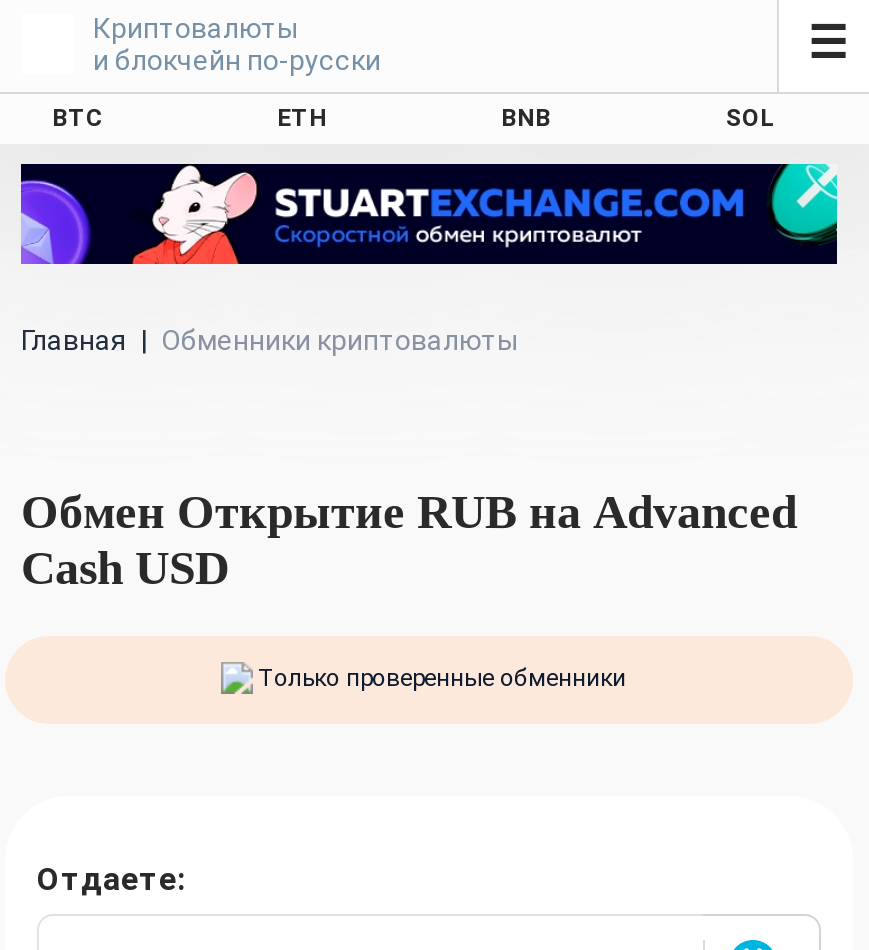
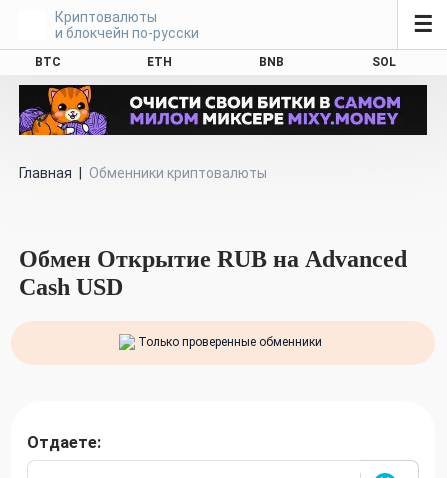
- [image]
+ [image]
